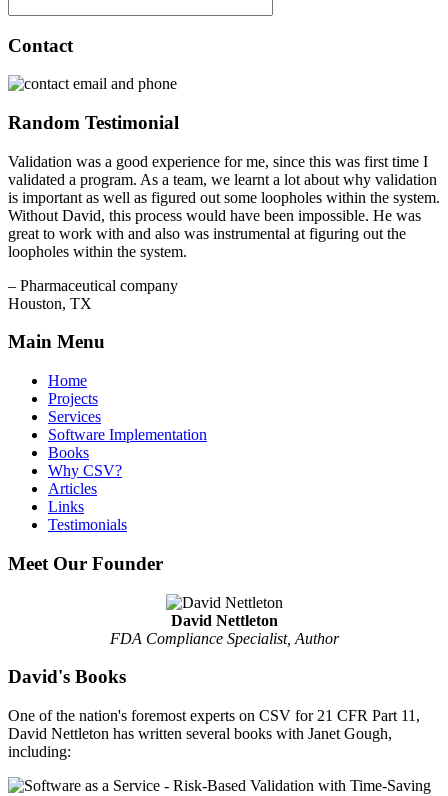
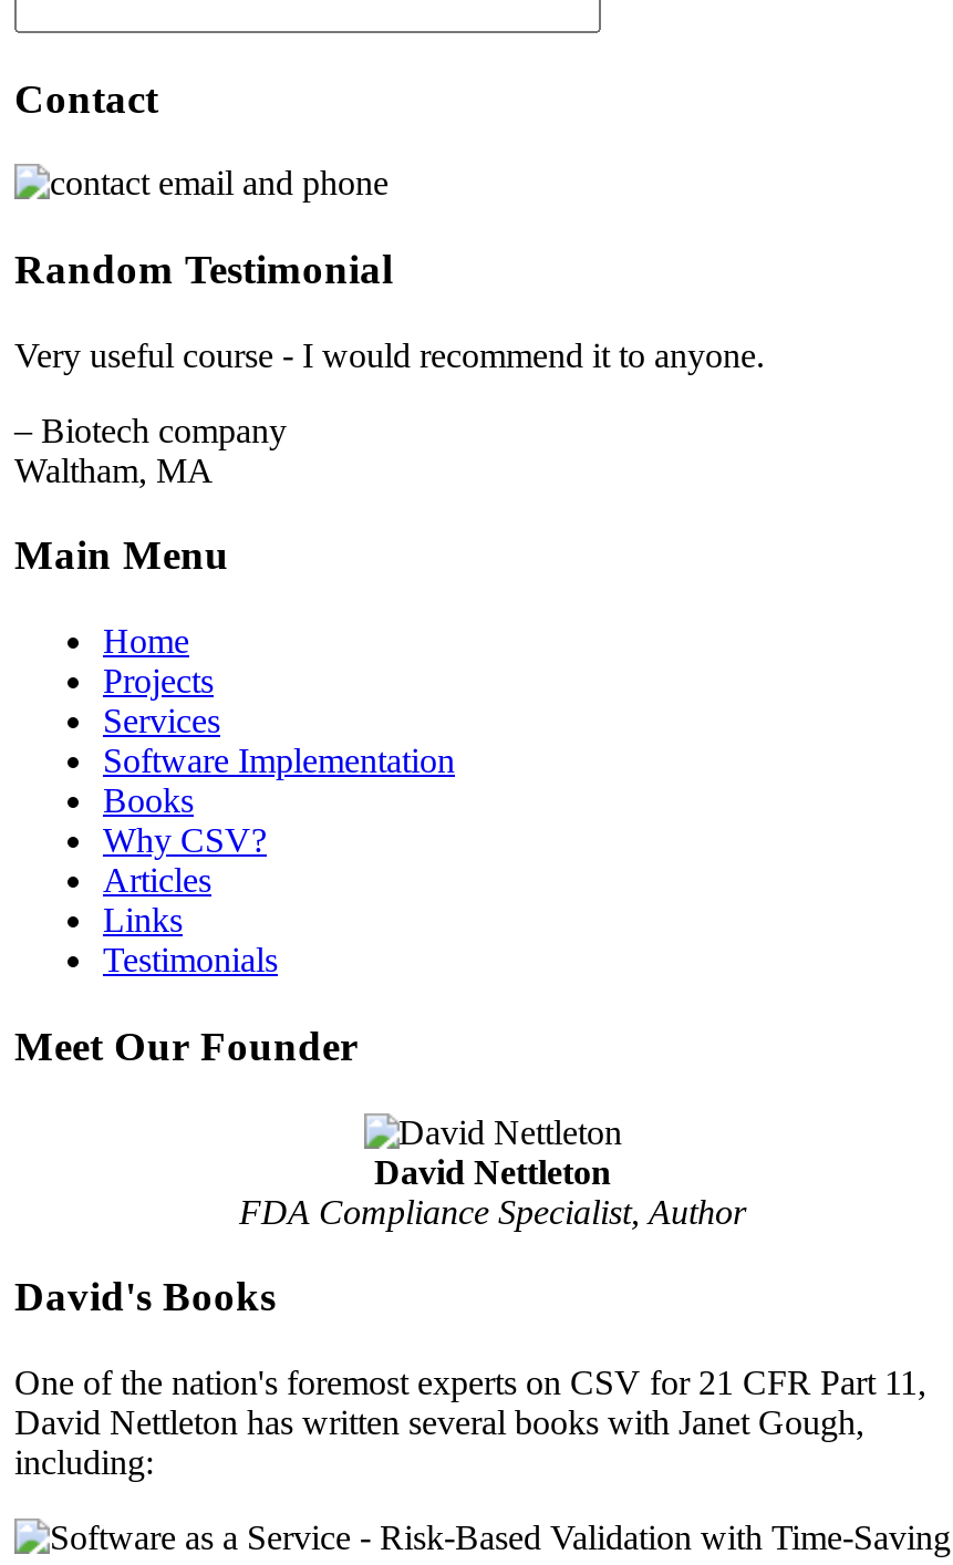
- Validation was a good experience for me, since this was first time I
- validated a program. As a team, we learnt a lot about why validation
- is important as well as figured out some loopholes within the system.
- Without David, this process would have been impossible. He was
- great to work with and also was instrumental at figuring out the
- loopholes within the system.
+ Very useful course - I would recommend it to anyone.

- – Pharmaceutical company
- Houston, TX
+ – Biotech company
+ Waltham, MA
